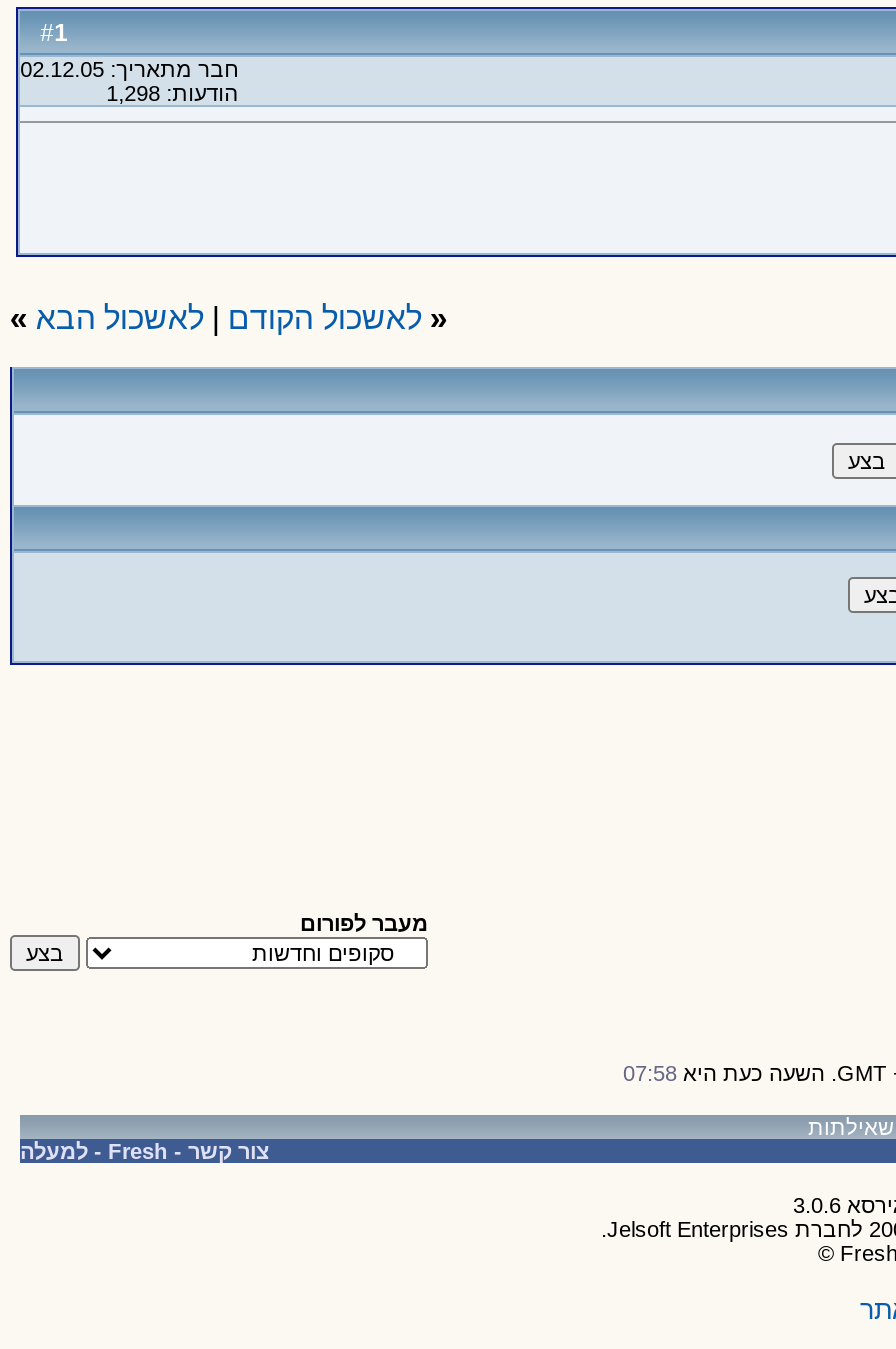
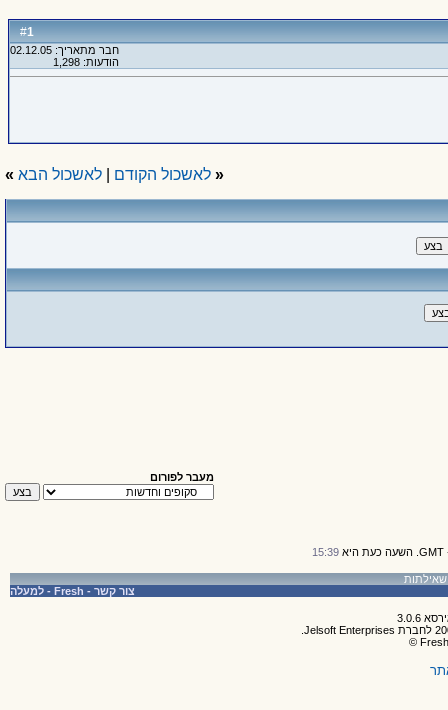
- 07:58
+ 15:39
